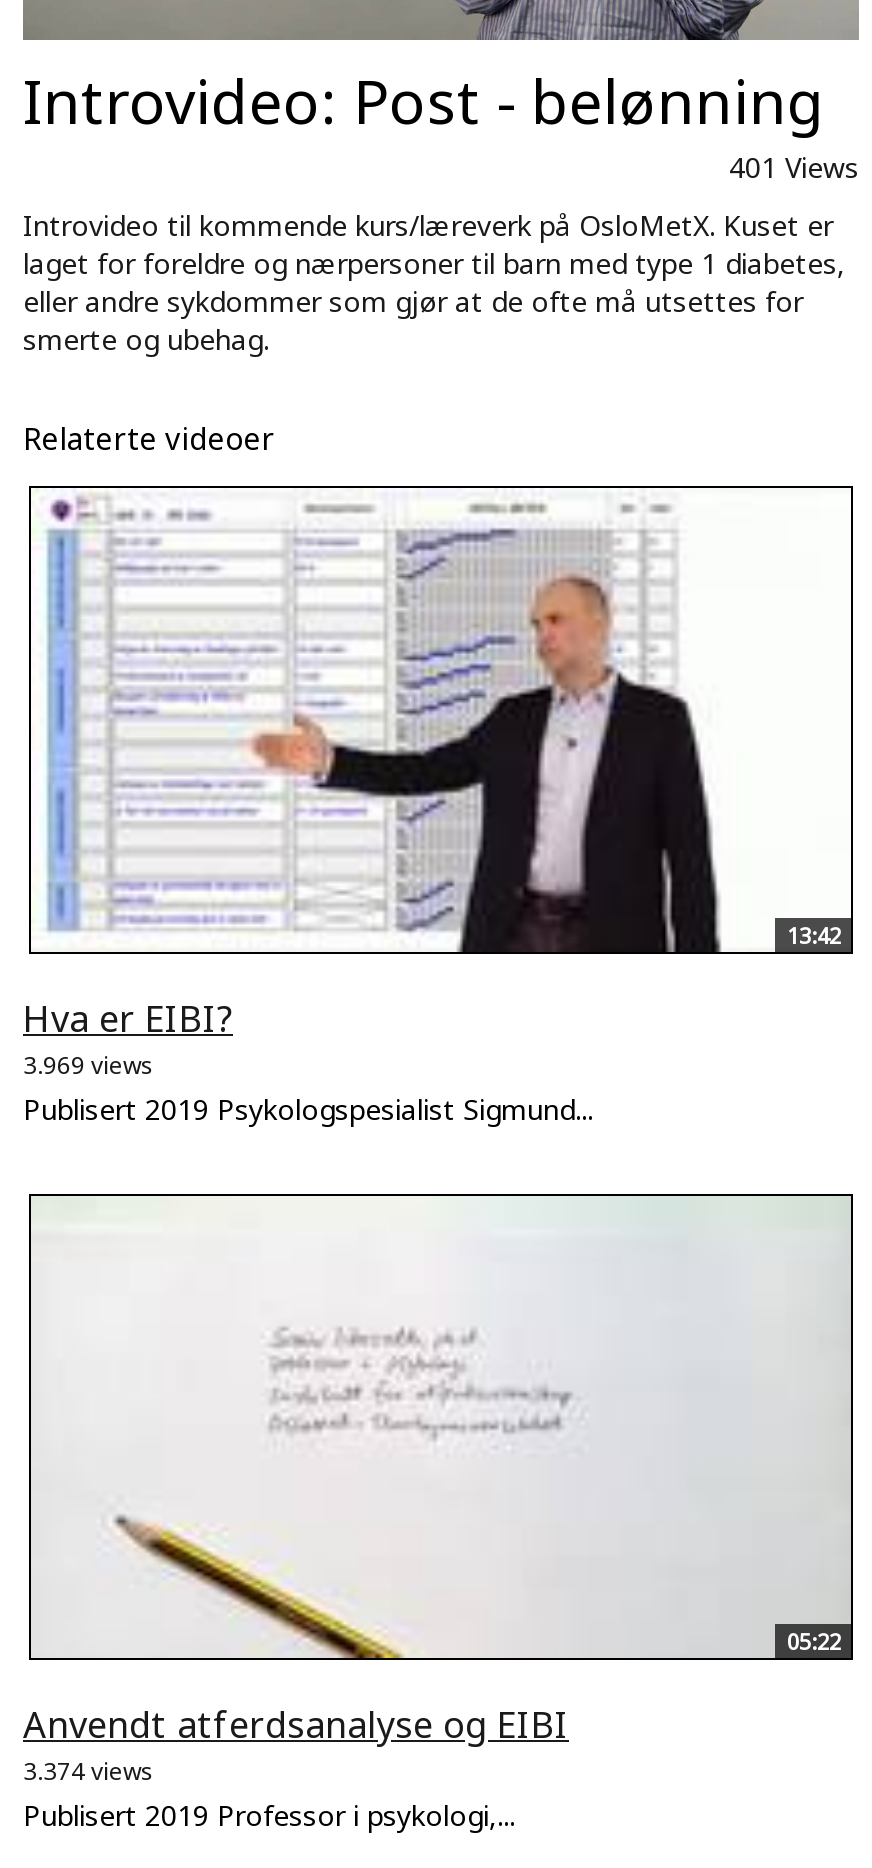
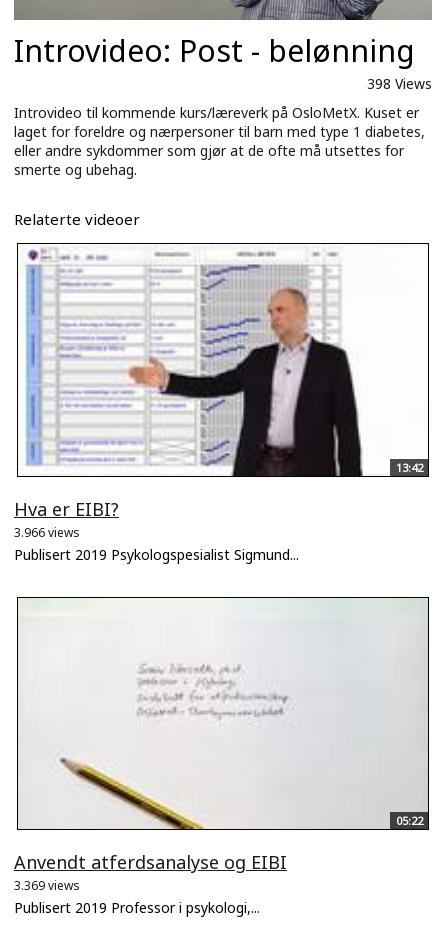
- 401 Views
+ 398 Views

- 3.969 views
+ 3.966 views

- 3.374 views
+ 3.369 views
